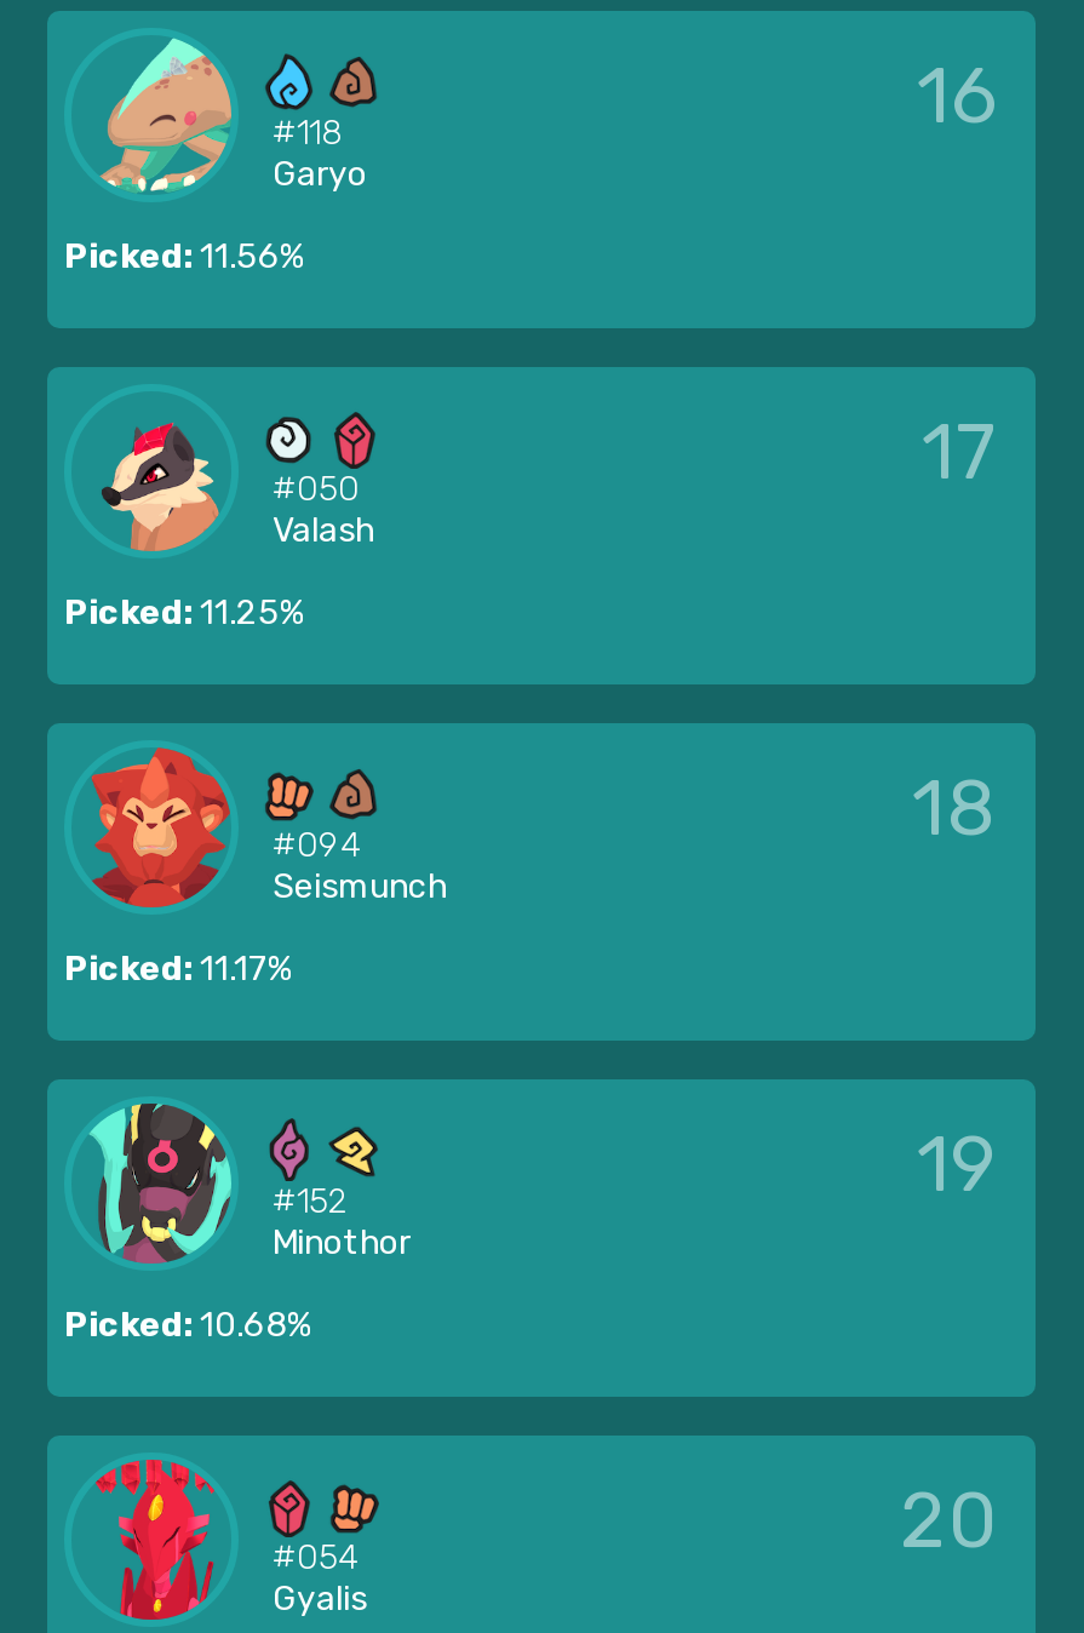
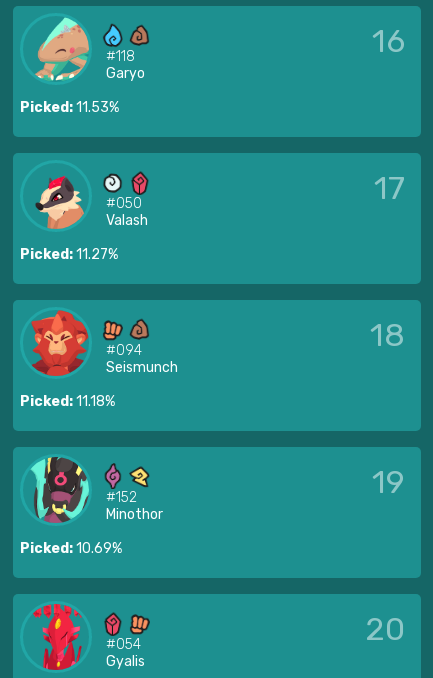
- Picked: 11.56%
+ Picked: 11.53%

- Picked: 11.25%
+ Picked: 11.27%

- Picked: 11.17%
+ Picked: 11.18%

- Picked: 10.68%
+ Picked: 10.69%
